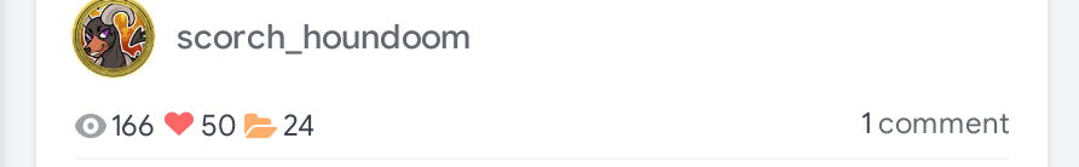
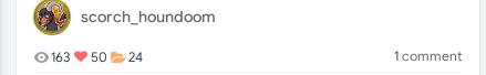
- 166 50 24
+ 163 50 24
